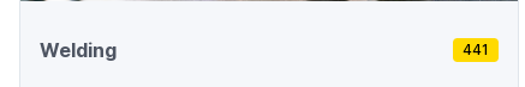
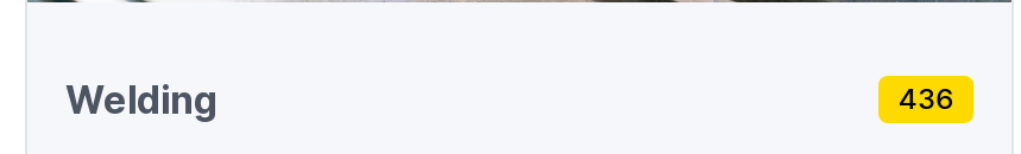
- 441
+ 436
